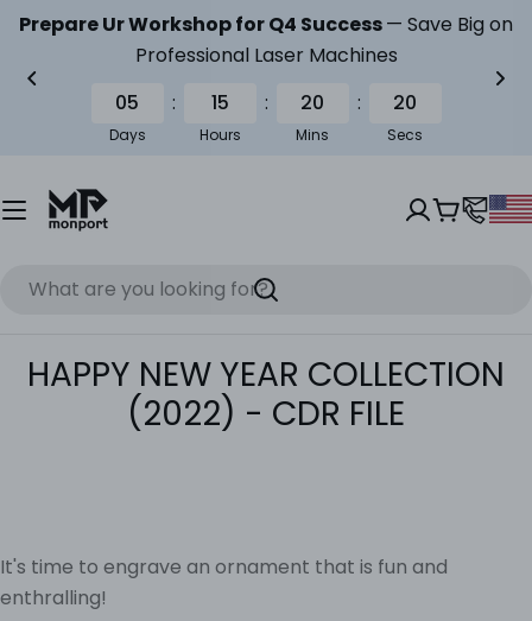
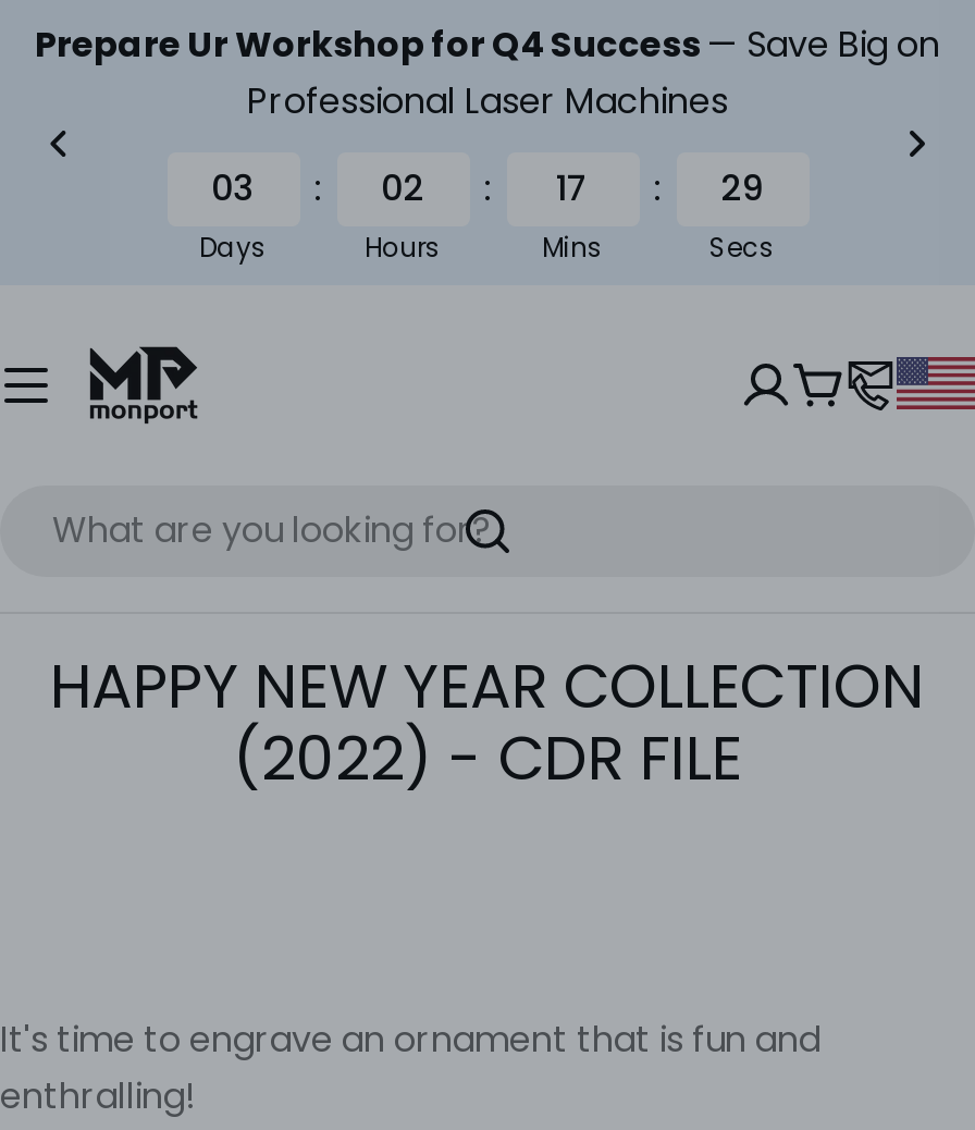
- 05
+ 03

- 15
+ 02

- 20
+ 17

- 20
+ 29
